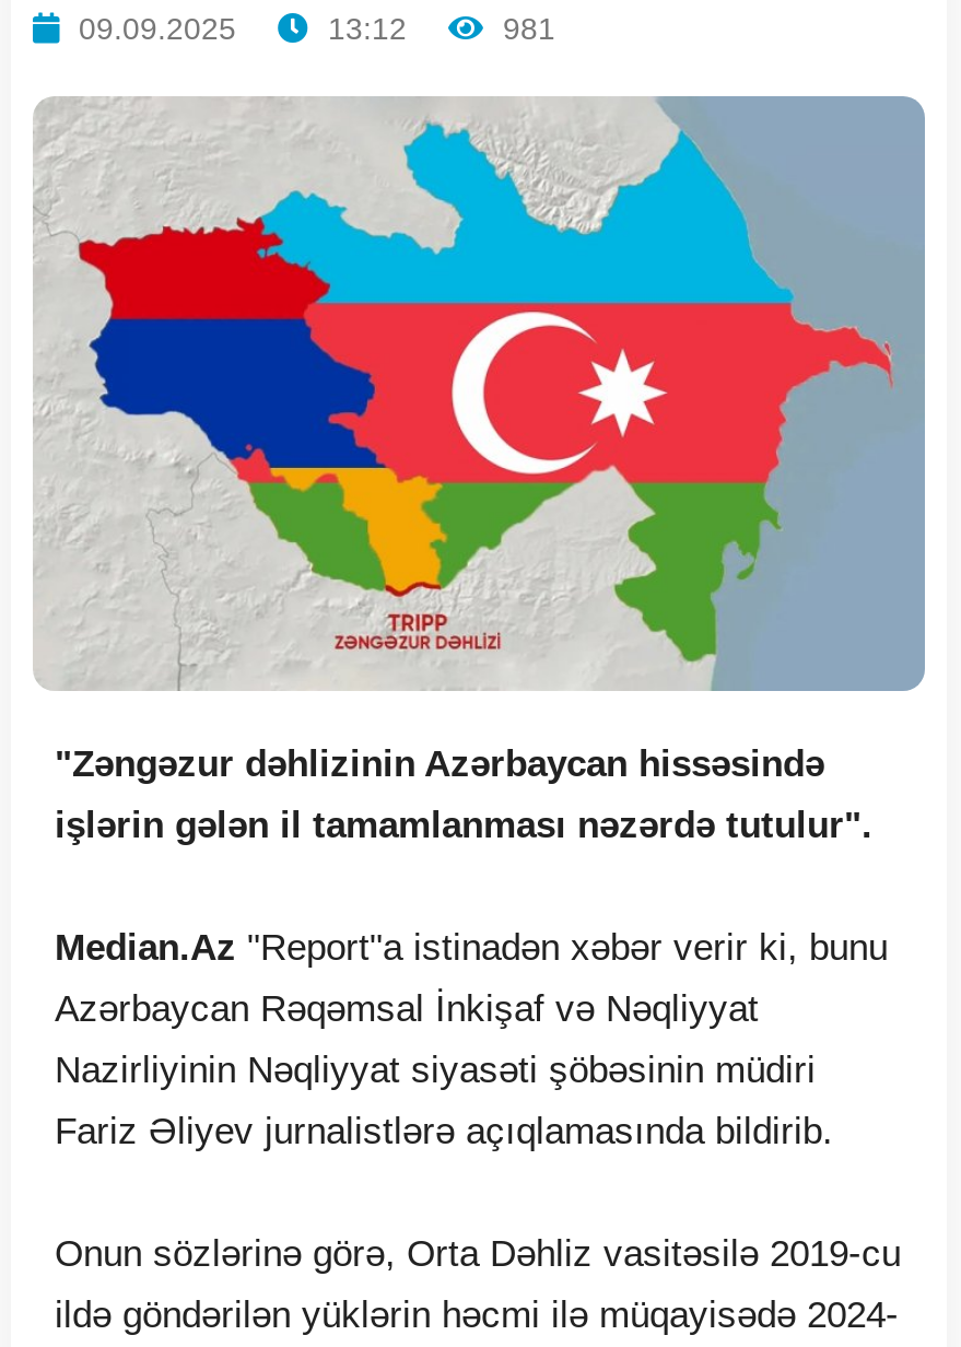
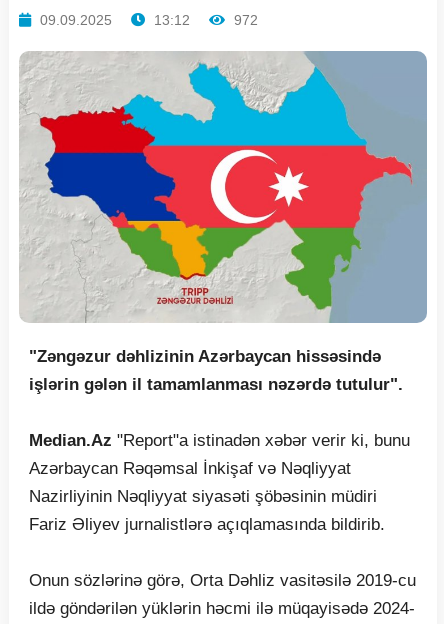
- 981
+ 972
